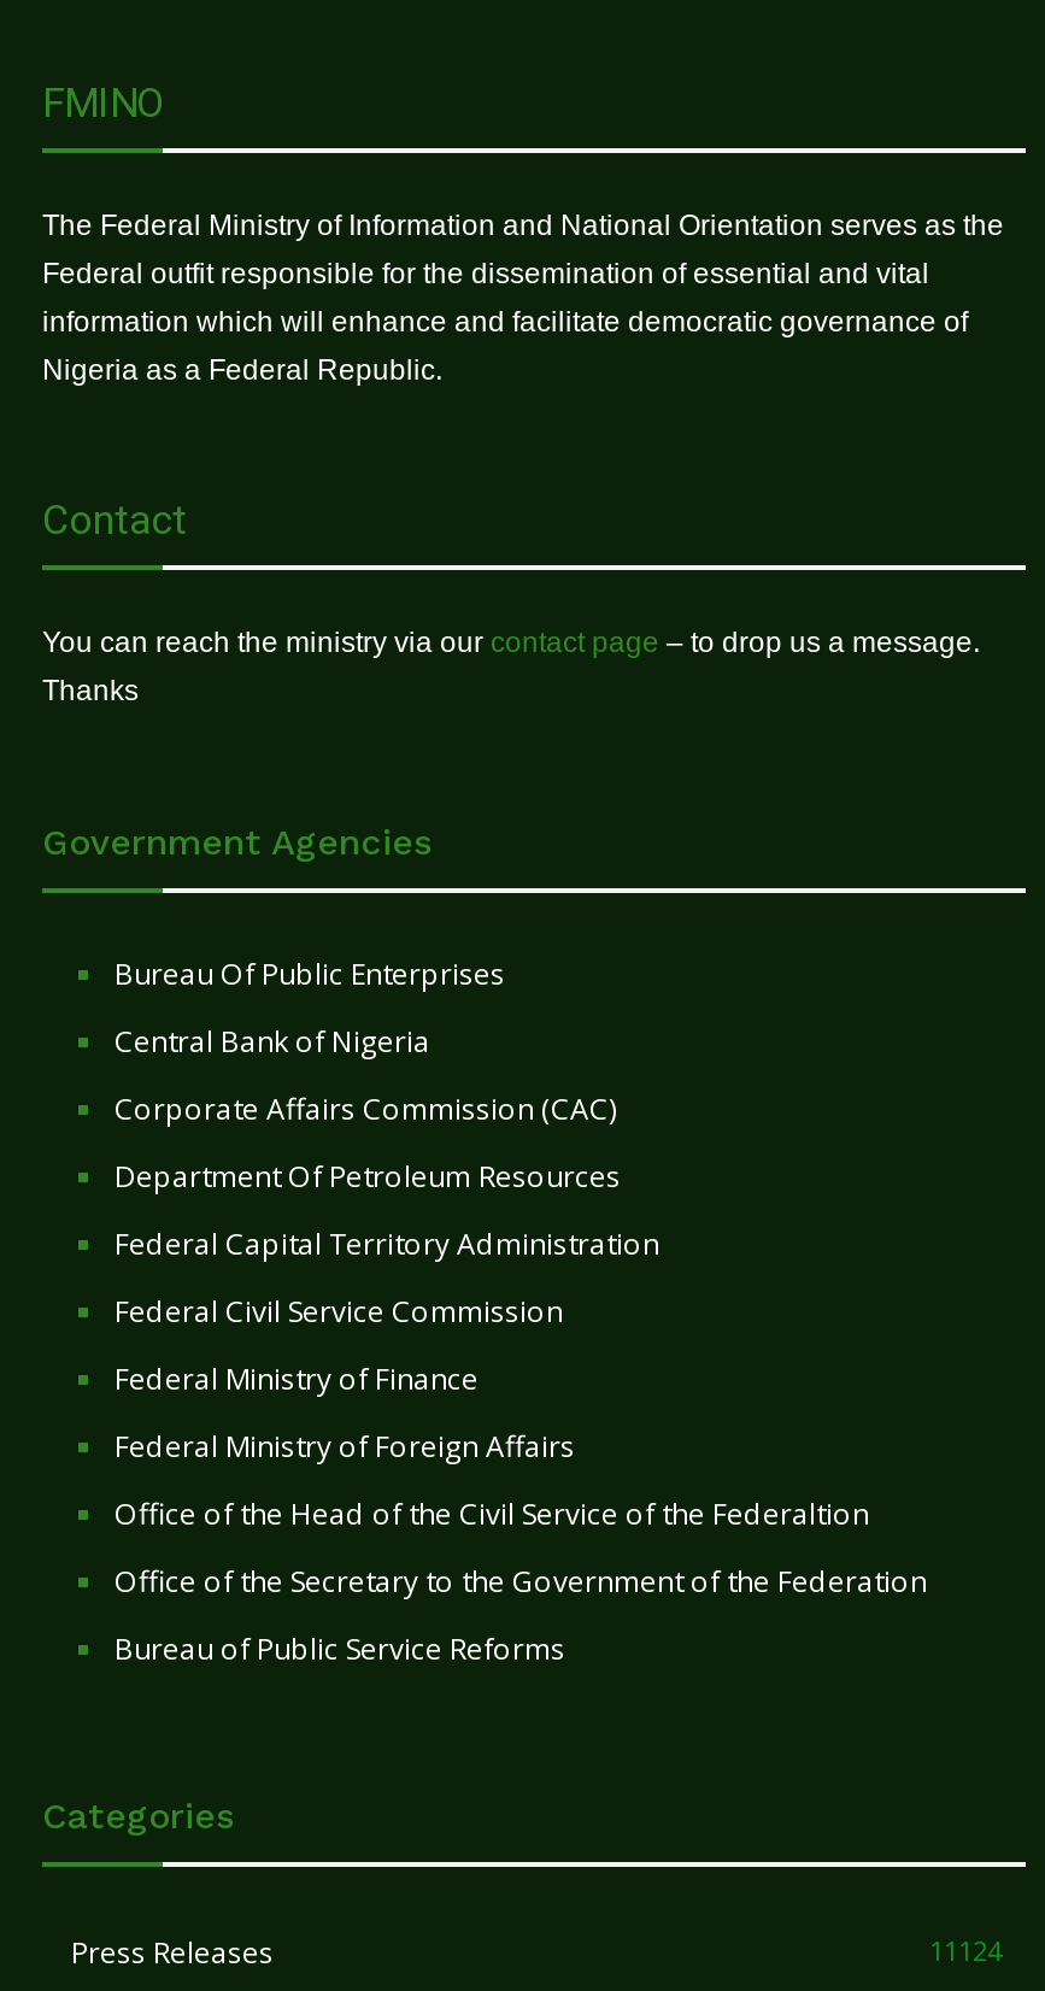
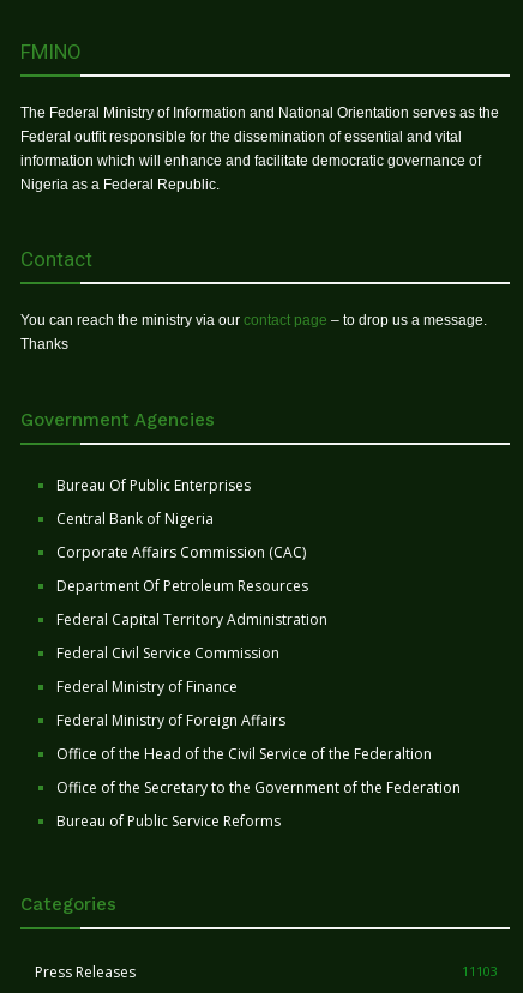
- 11124
+ 11103
